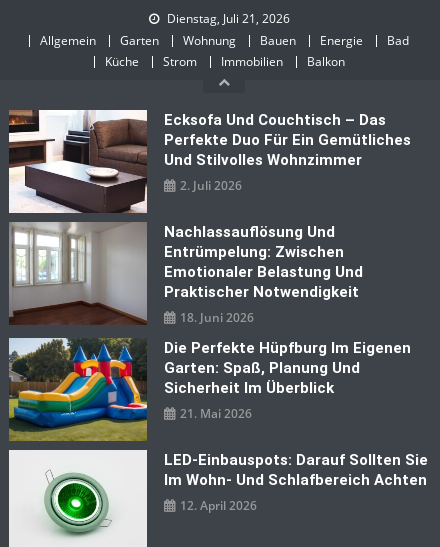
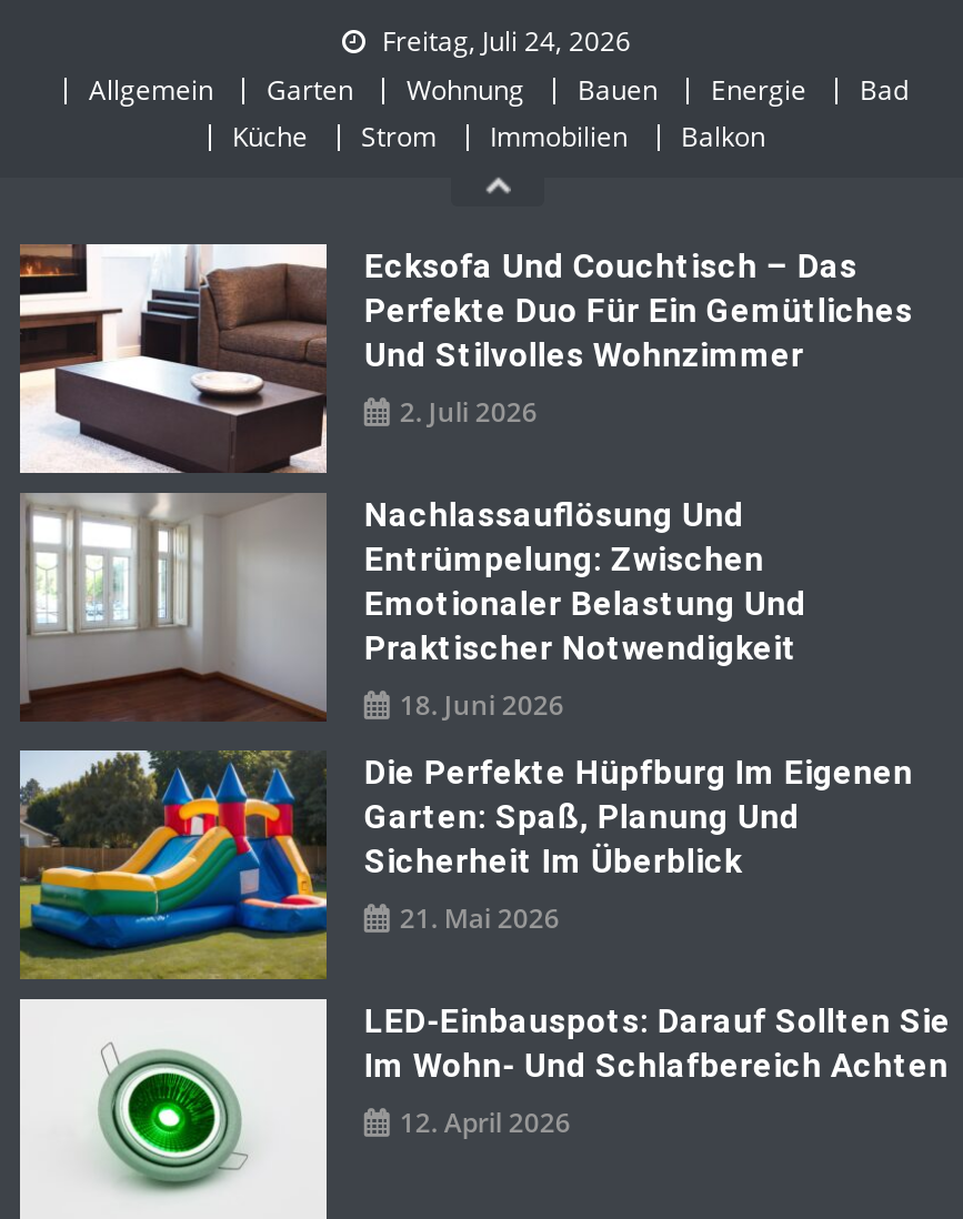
- Dienstag, Juli 21, 2026
+ Freitag, Juli 24, 2026
